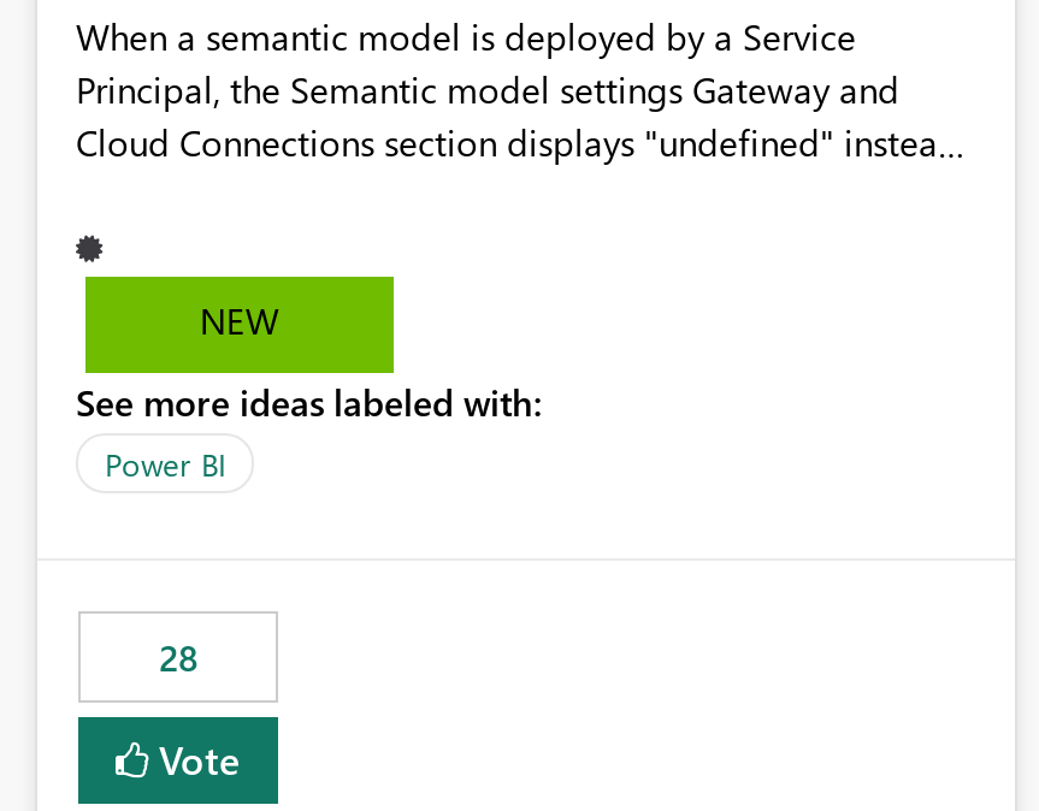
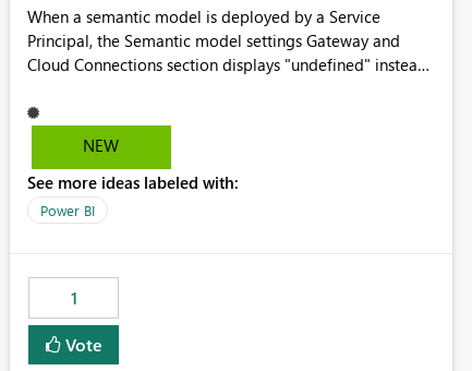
- 28
+ 1
